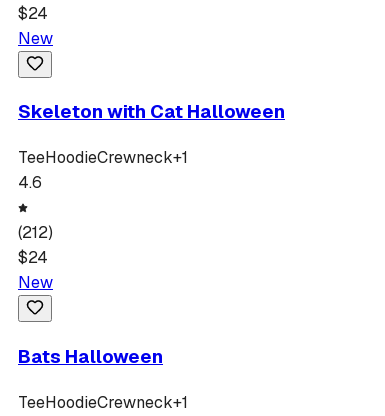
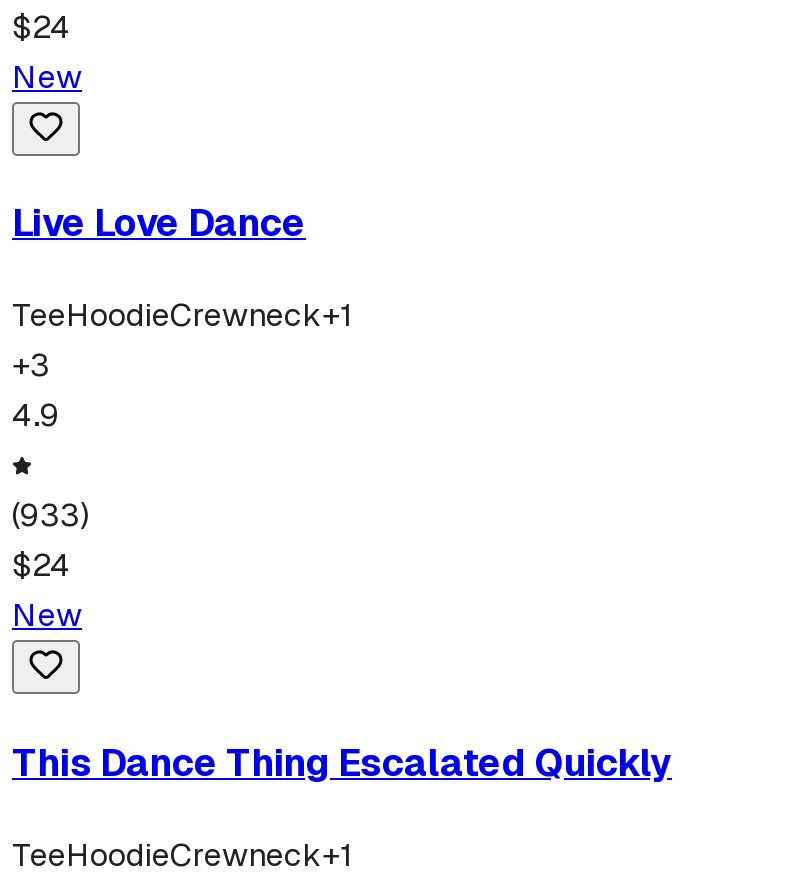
- Skeleton with Cat Halloween
+ Live Love Dance

- 4.6
+ +3
+ 4.9

- (212)
+ (933)

- Bats Halloween
+ This Dance Thing Escalated Quickly
